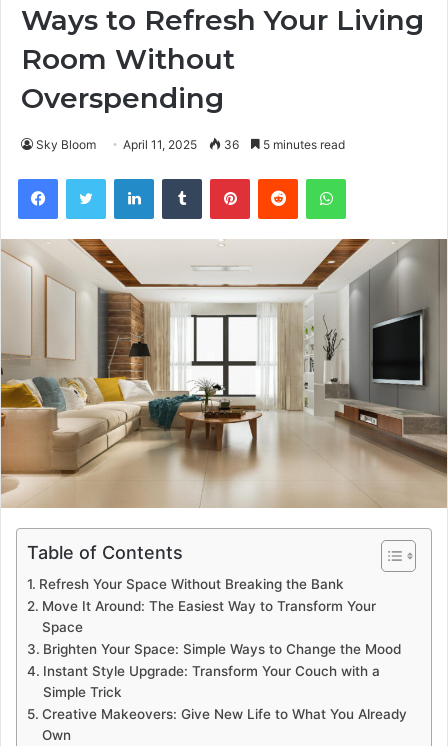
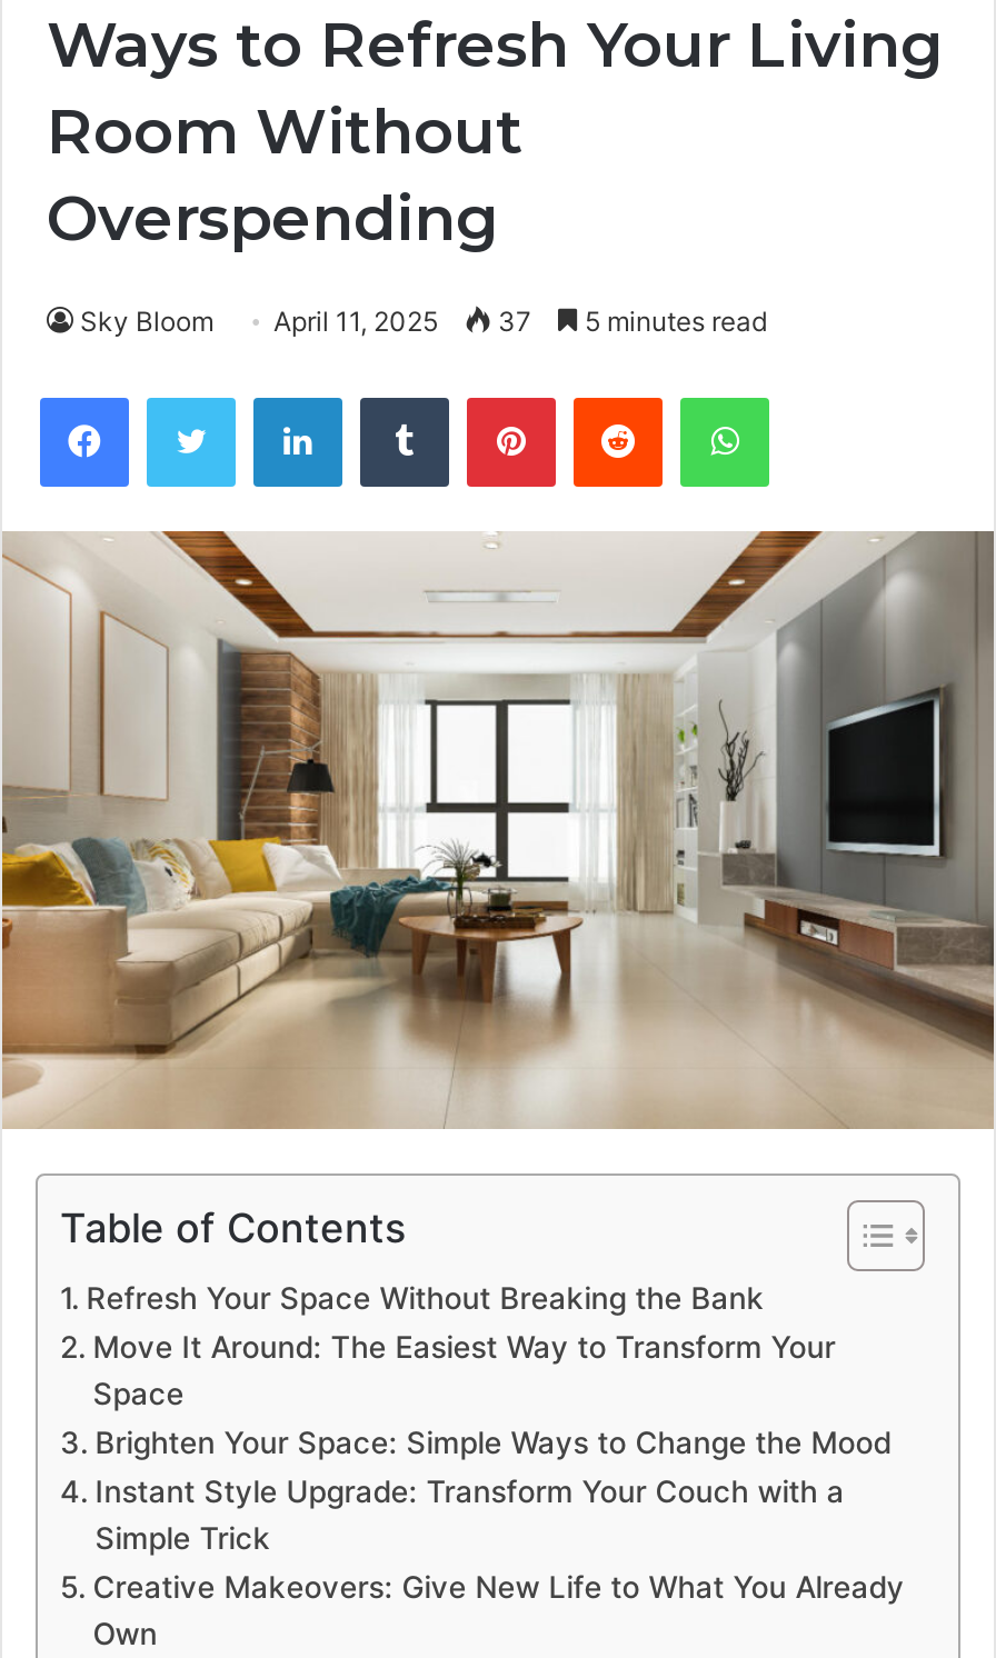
- Sky Bloom April 11, 2025 36 5 minutes read
+ Sky Bloom April 11, 2025 37 5 minutes read
